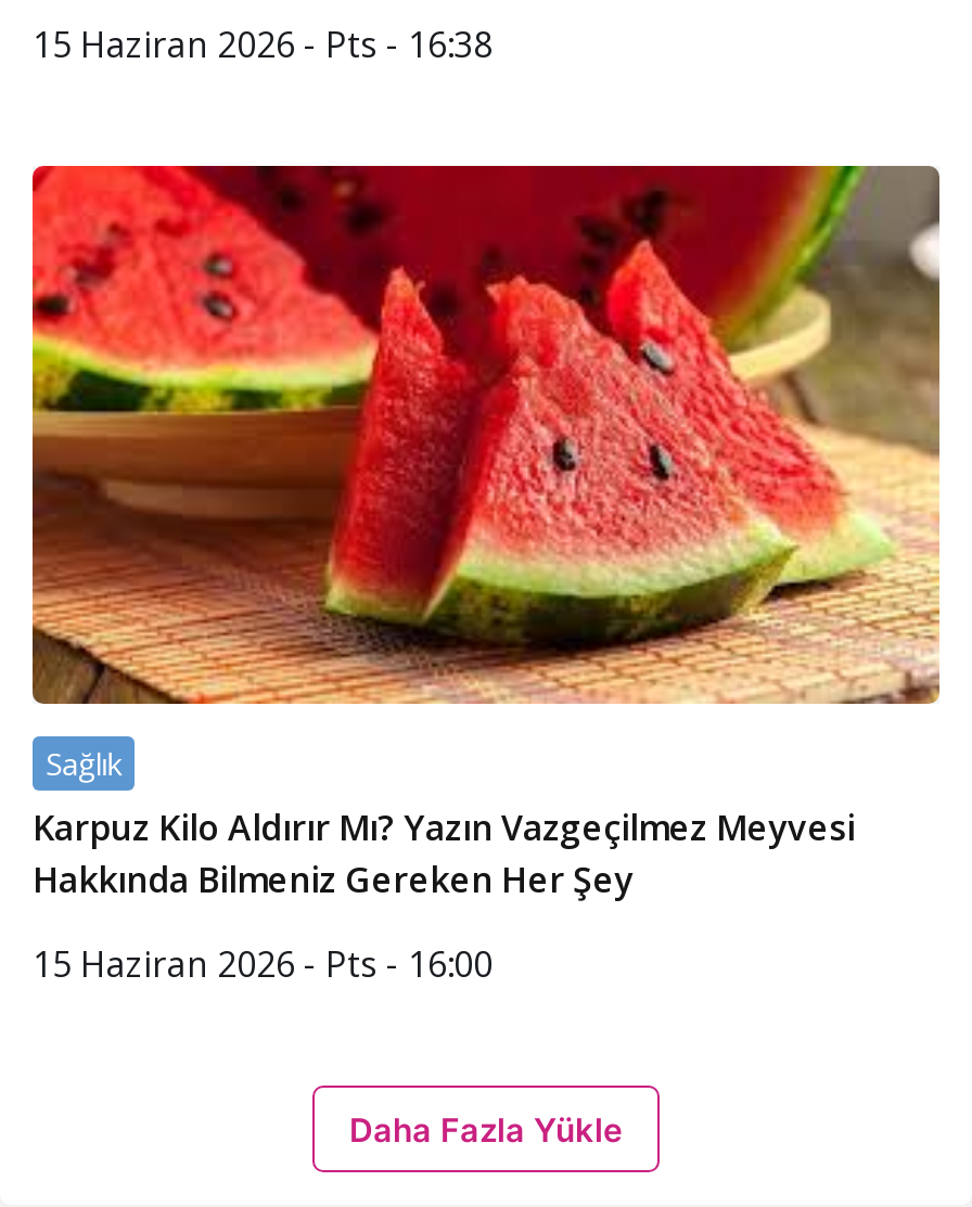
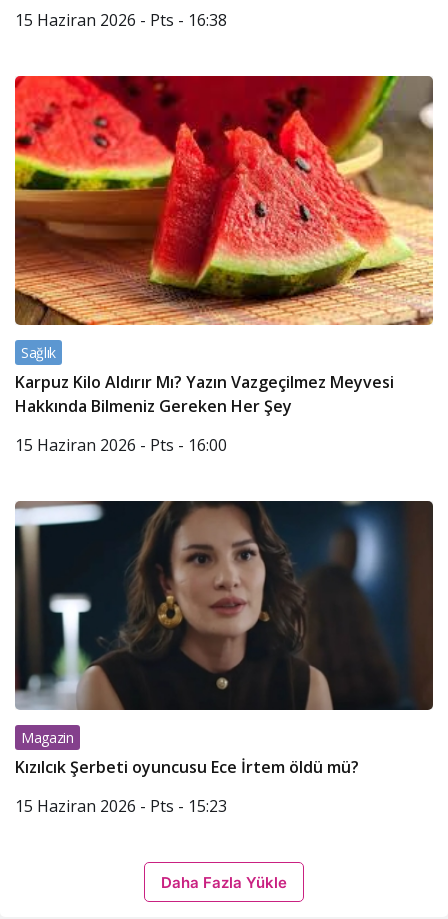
+ [image]
+ Magazin
+ Kızılcık Şerbeti oyuncusu Ece İrtem öldü mü?
+ 15 Haziran 2026 - Pts - 15:23
